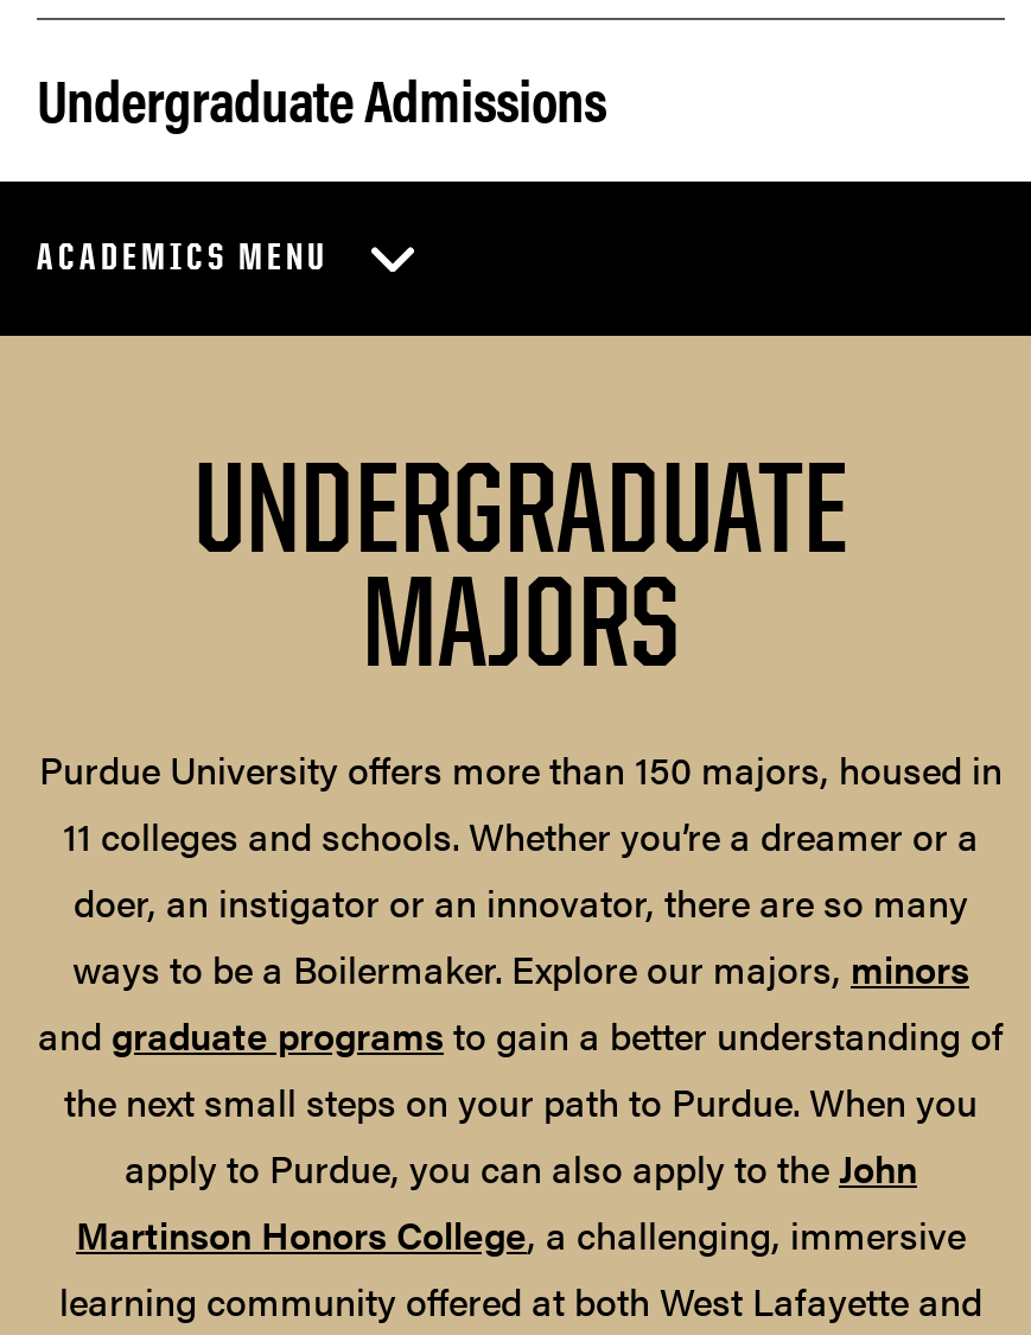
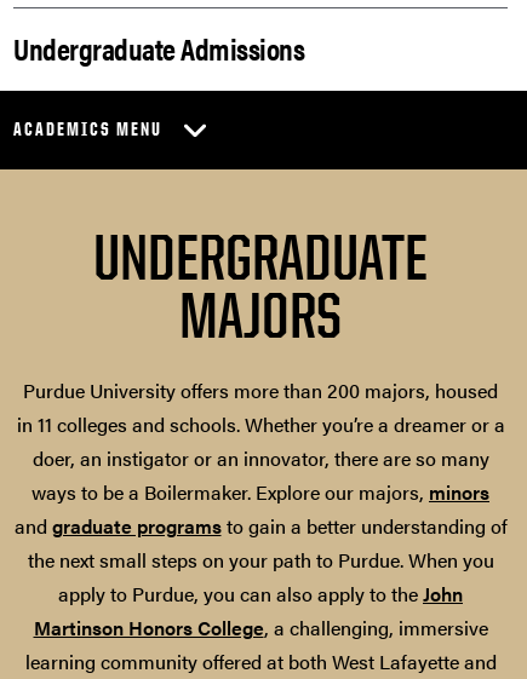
- Purdue University offers more than 150 majors, housed in
- 11 colleges and schools. Whether you’re a dreamer or a
+ Purdue University offers more than 200 majors, housed
+ in 11 colleges and schools. Whether you’re a dreamer or a
